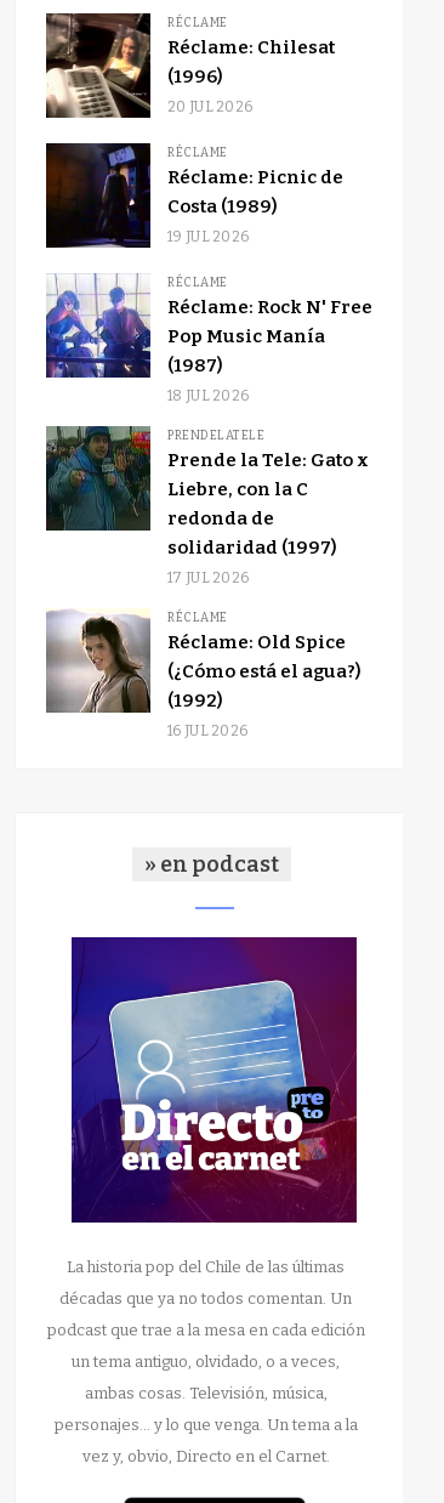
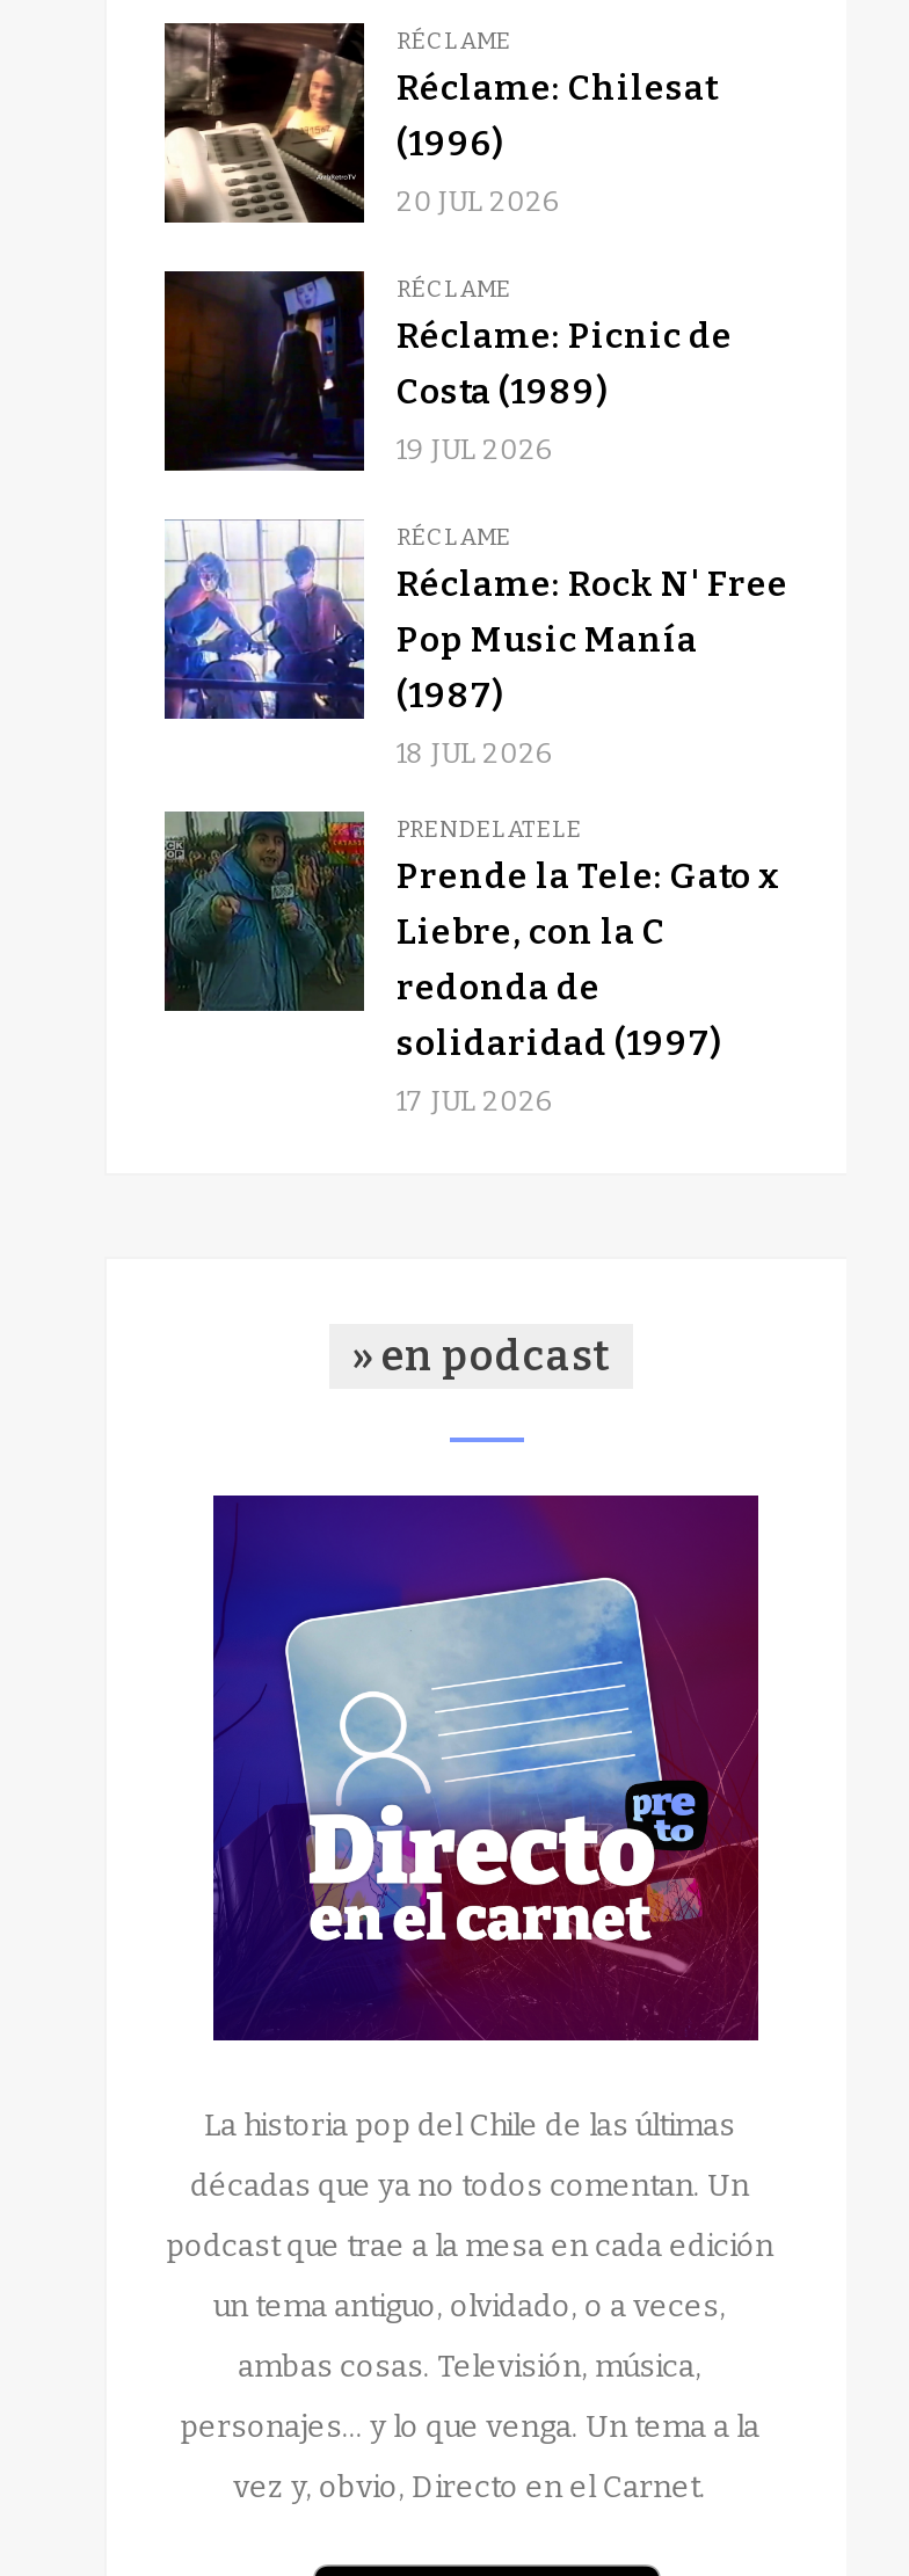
- [image]
- RÉCLAME
- Réclame: Old Spice
- (¿Cómo está el agua?)
- (1992)
- 16 JUL 2026
